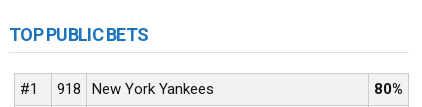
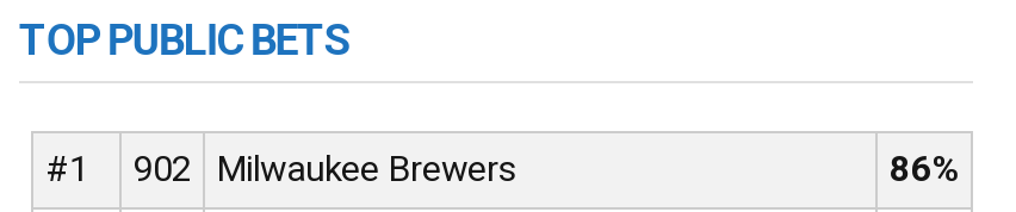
- 918
- New York Yankees
- 80%
+ 902
+ Milwaukee Brewers
+ 86%
